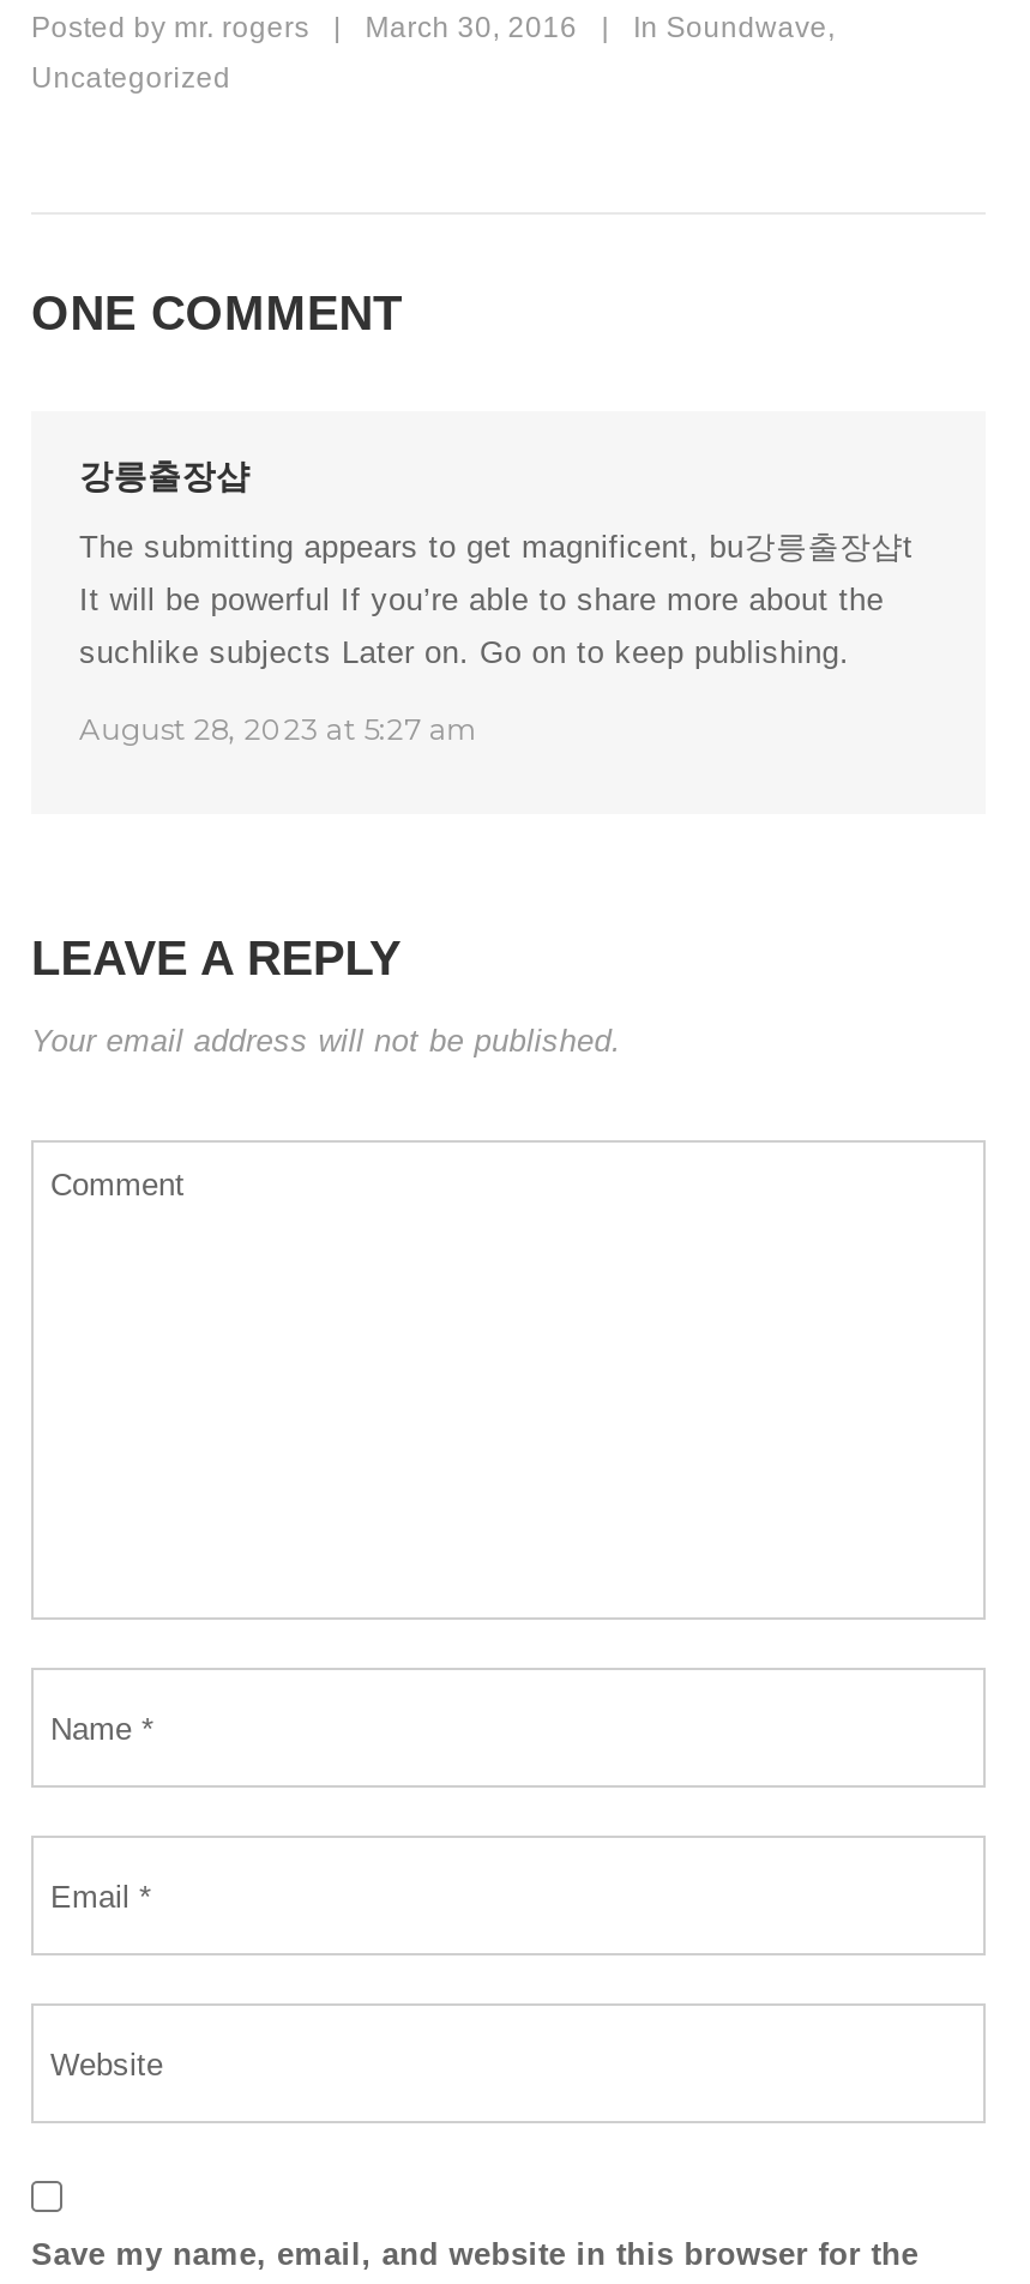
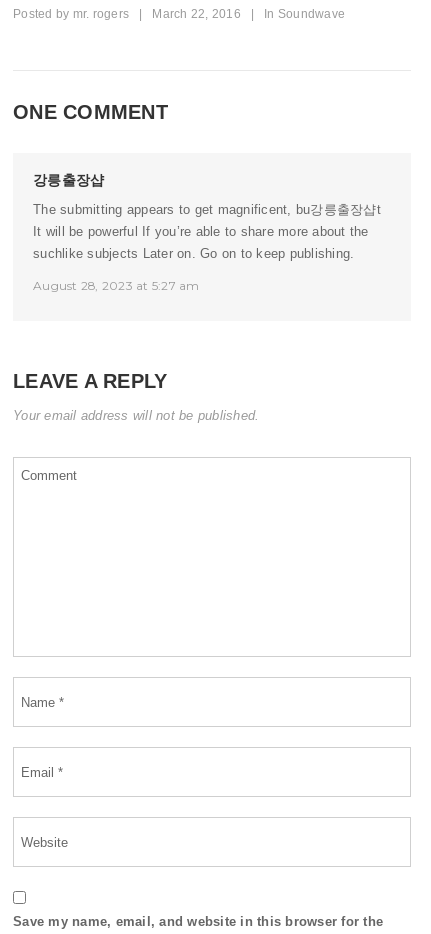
- In Soundwave,
- Uncategorized
+ In Soundwave

- March 30, 2016
+ March 22, 2016
